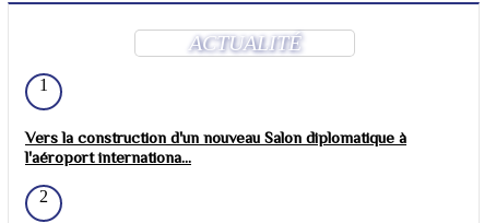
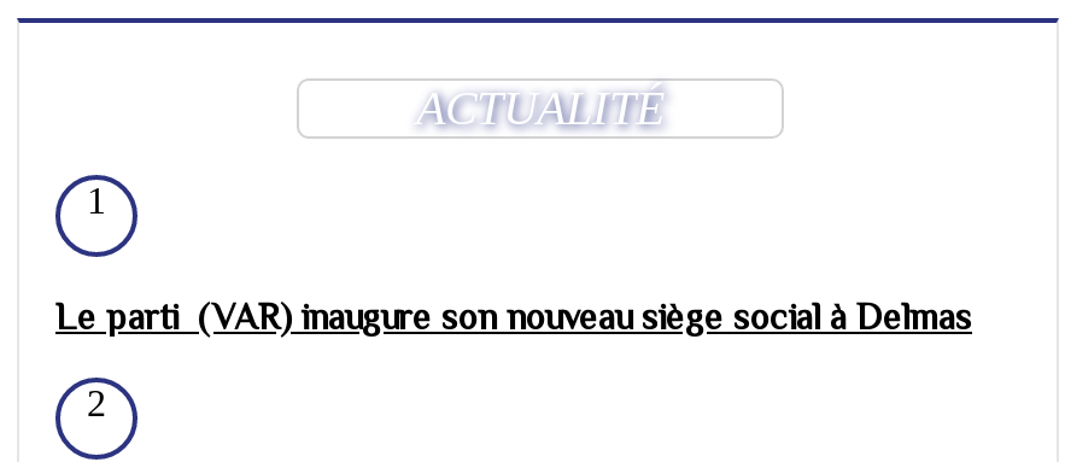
- Vers la construction d'un nouveau Salon diplomatique à
- l'aéroport internationa...
+ Le parti (VAR) inaugure son nouveau siège social à Delmas
